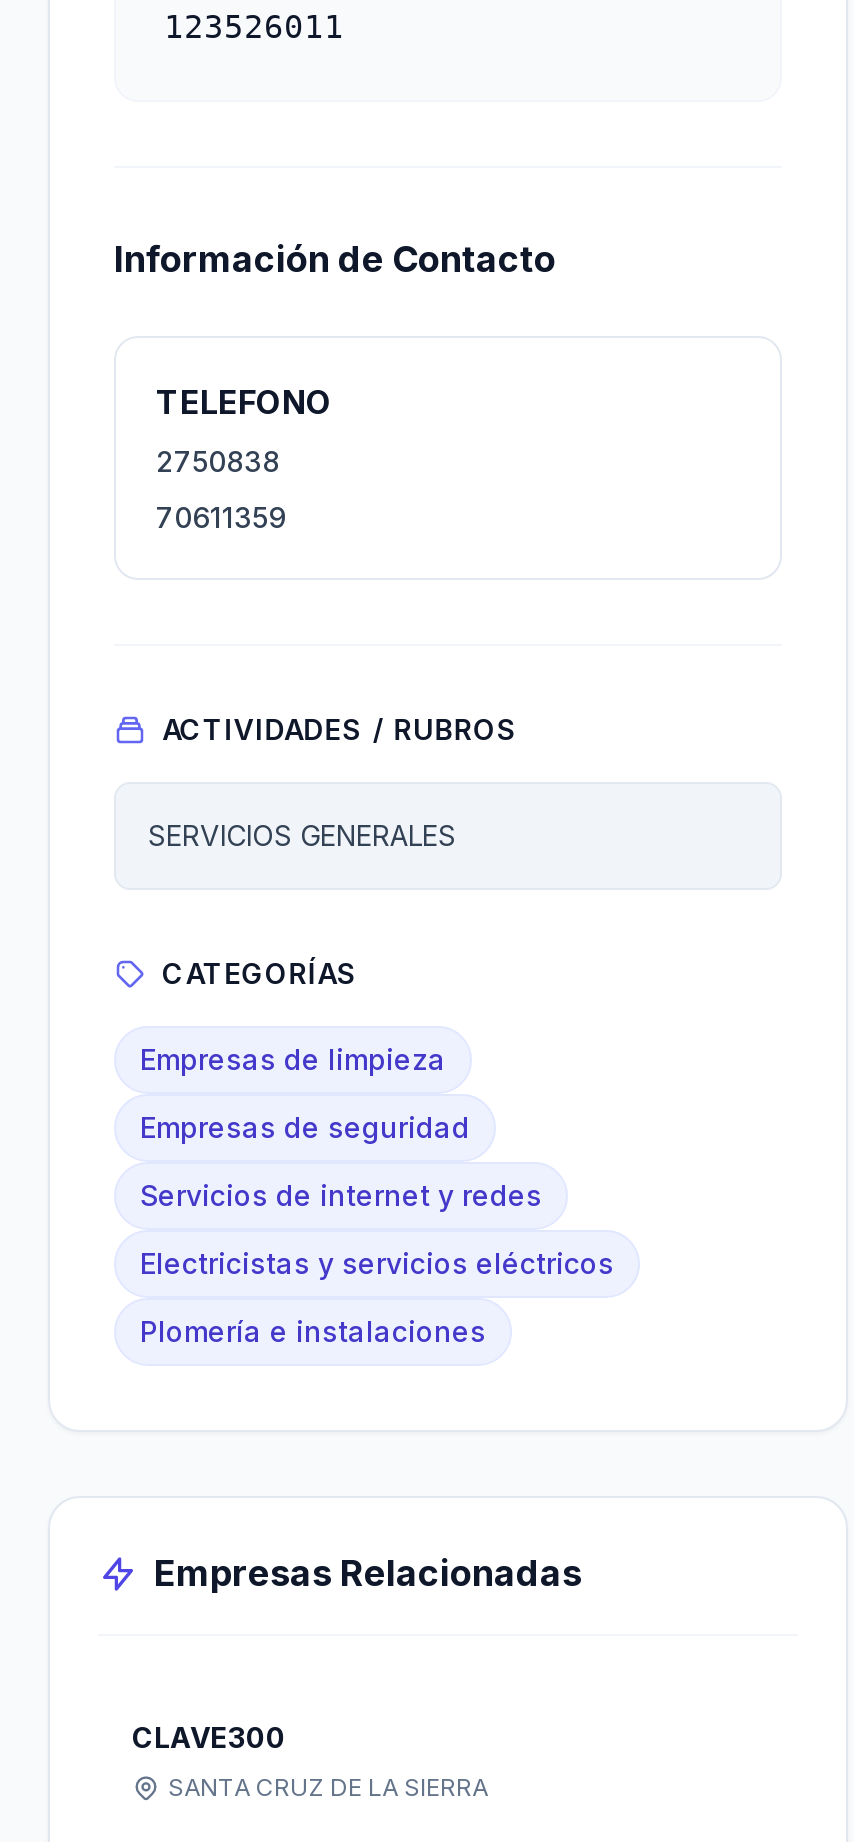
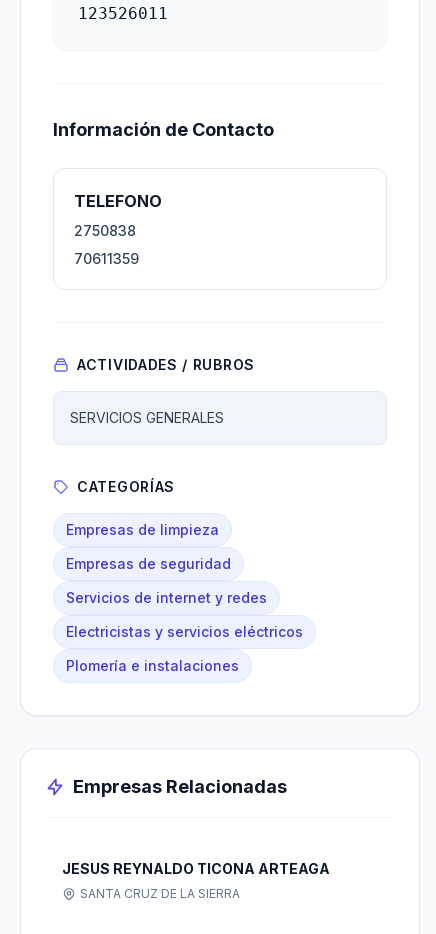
- CLAVE300
+ JESUS REYNALDO TICONA ARTEAGA
